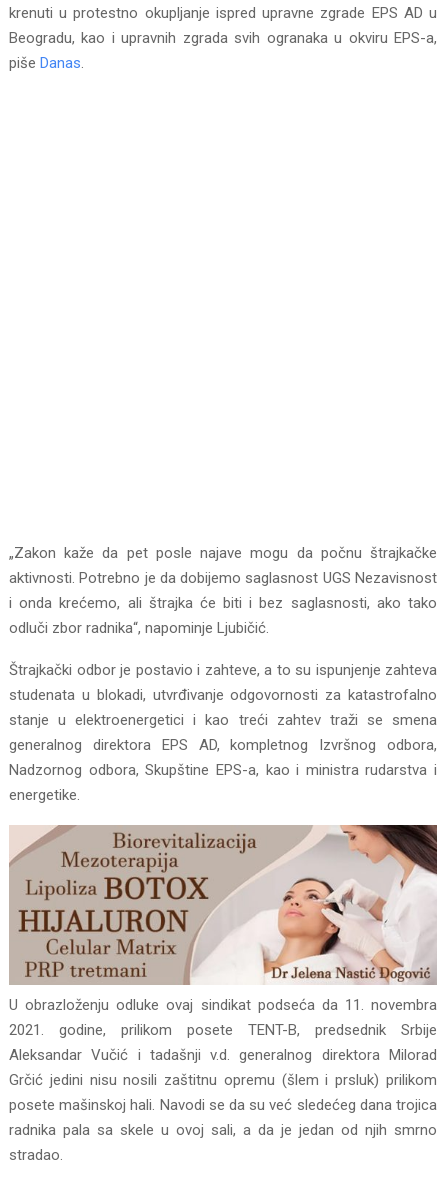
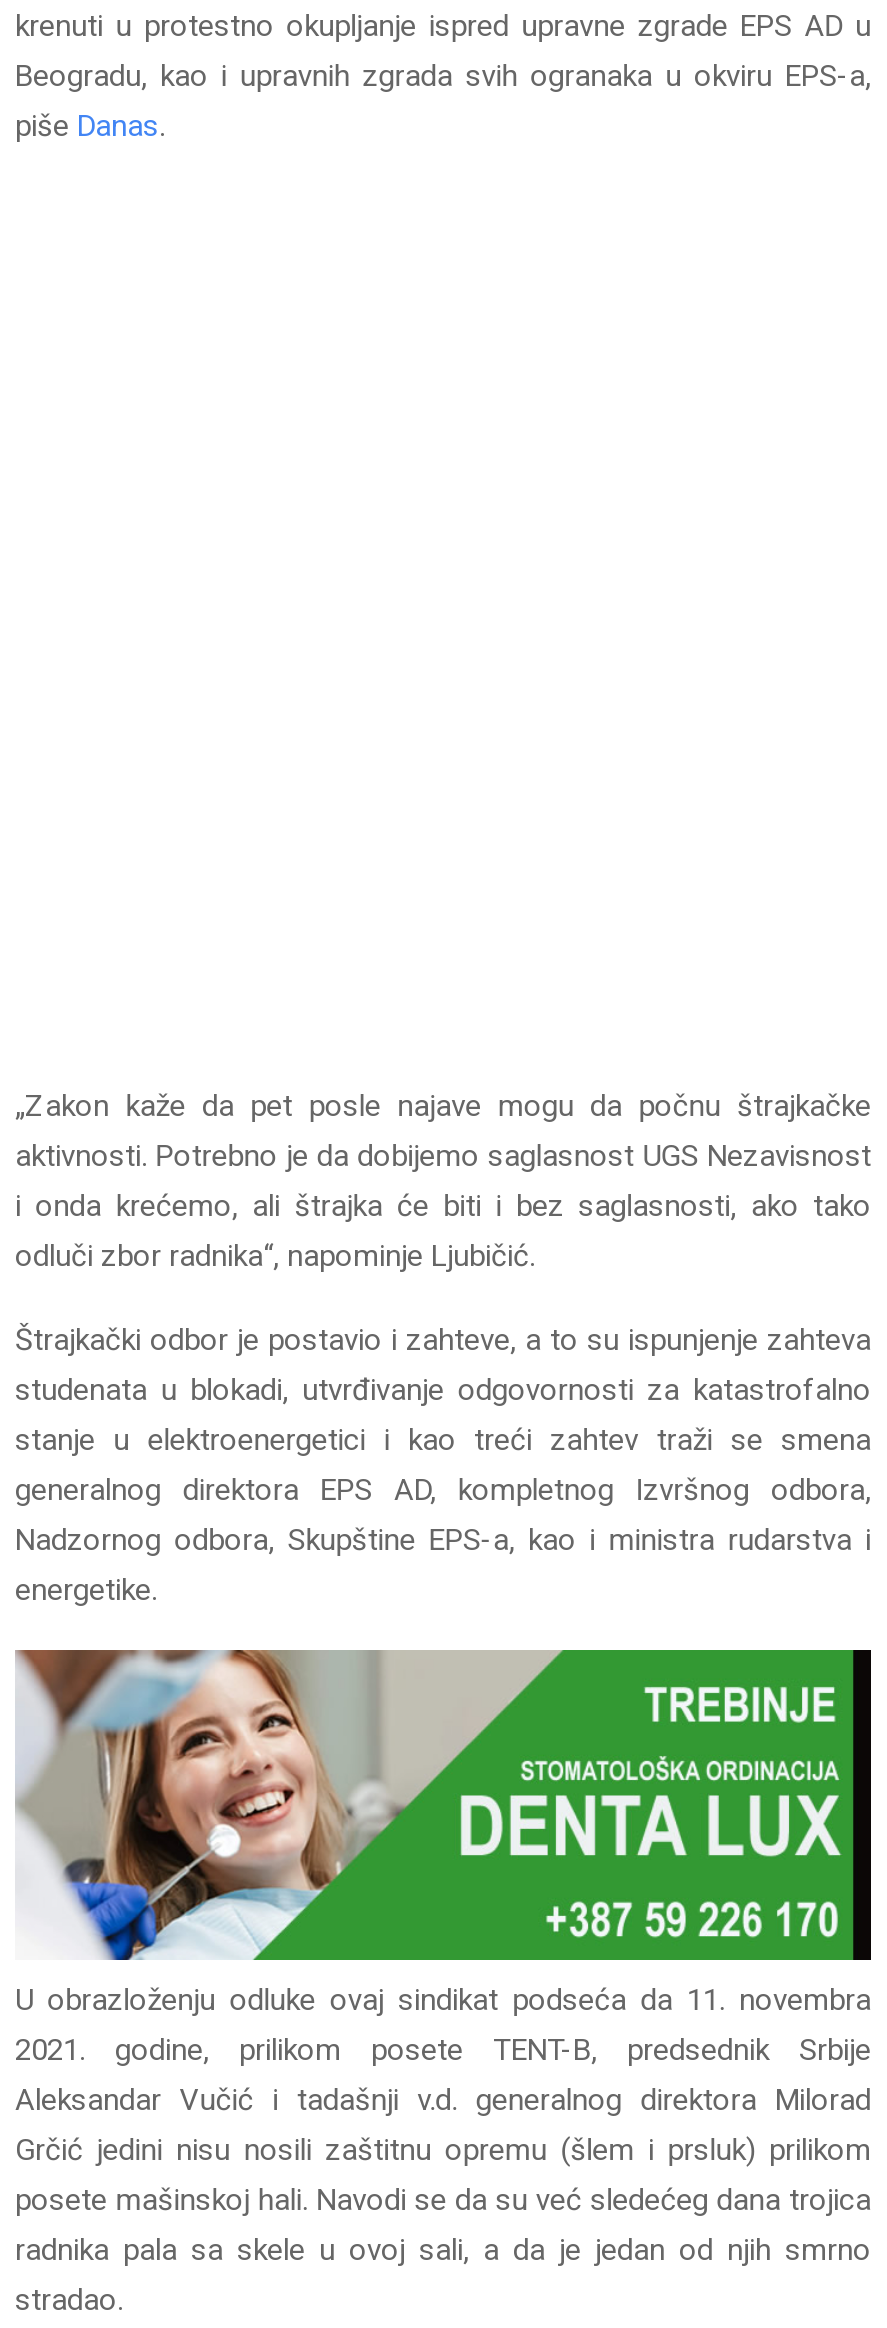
- [image]
+ [image]
